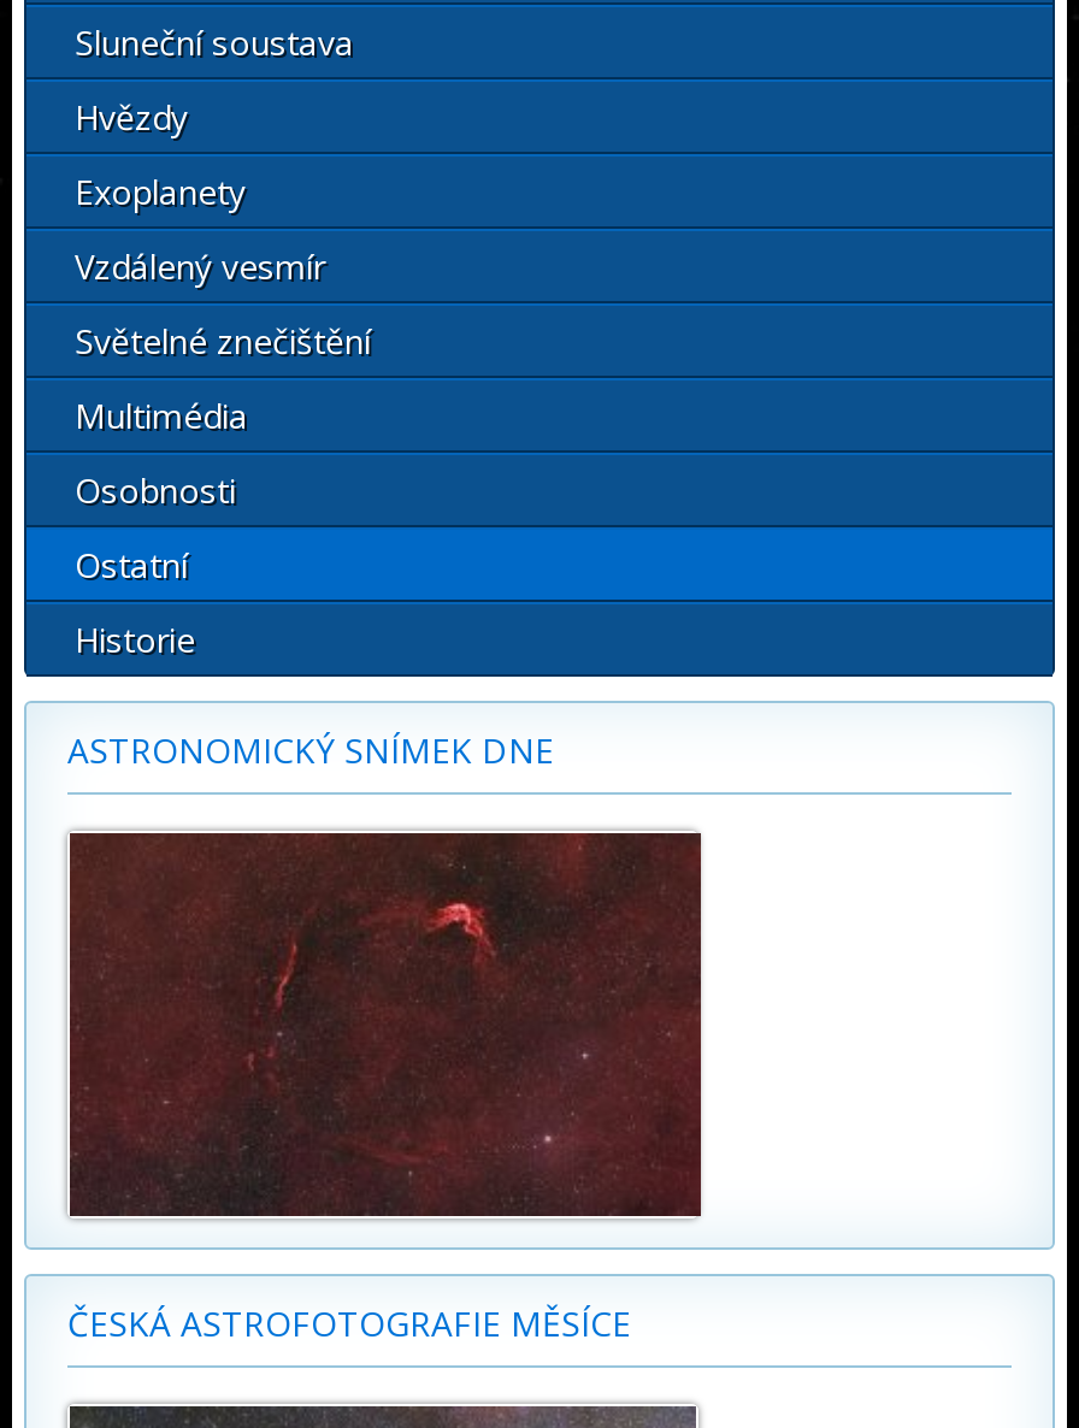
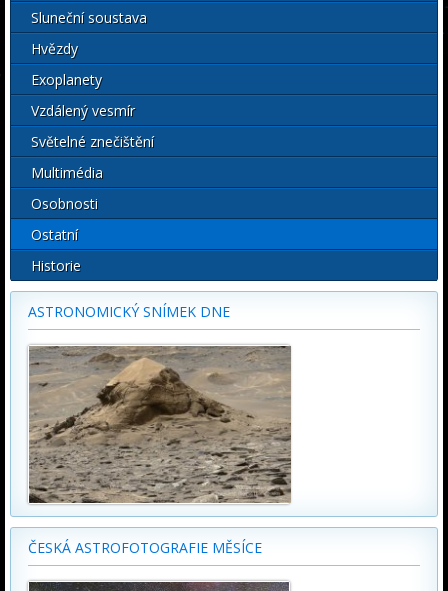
- [image]
+ [image]
